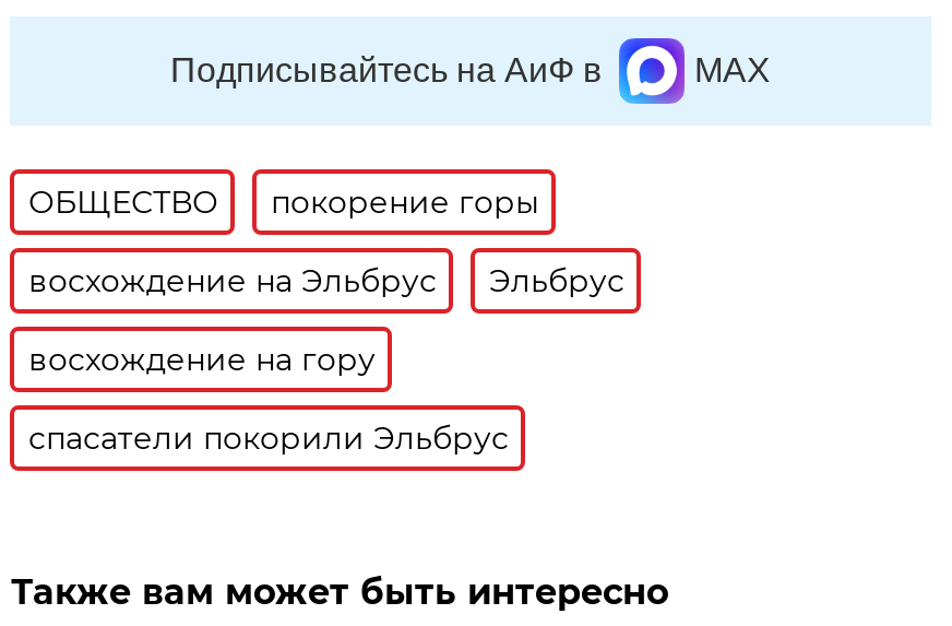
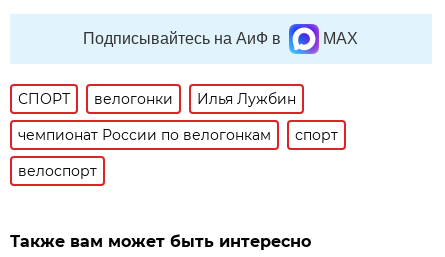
- ОБЩЕСТВО
- покорение горы
- восхождение на Эльбрус
- Эльбрус
- восхождение на гору
- спасатели покорили Эльбрус
+ СПОРТ
+ велогонки
+ Илья Лужбин
+ чемпионат России по велогонкам
+ спорт
+ велоспорт
